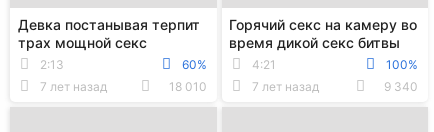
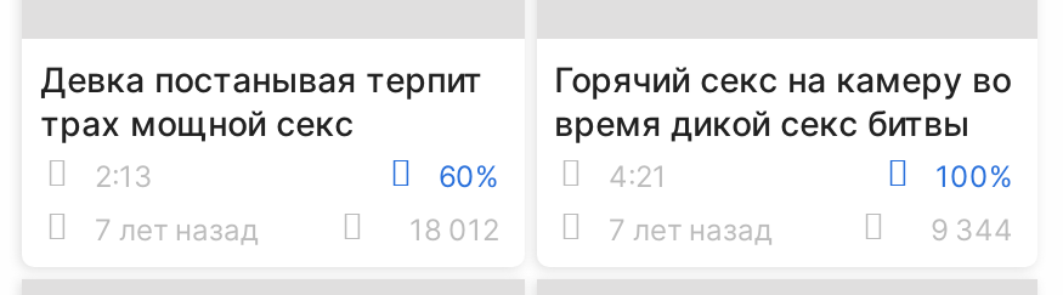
- 18 010
+ 18 012

- 9 340
+ 9 344
